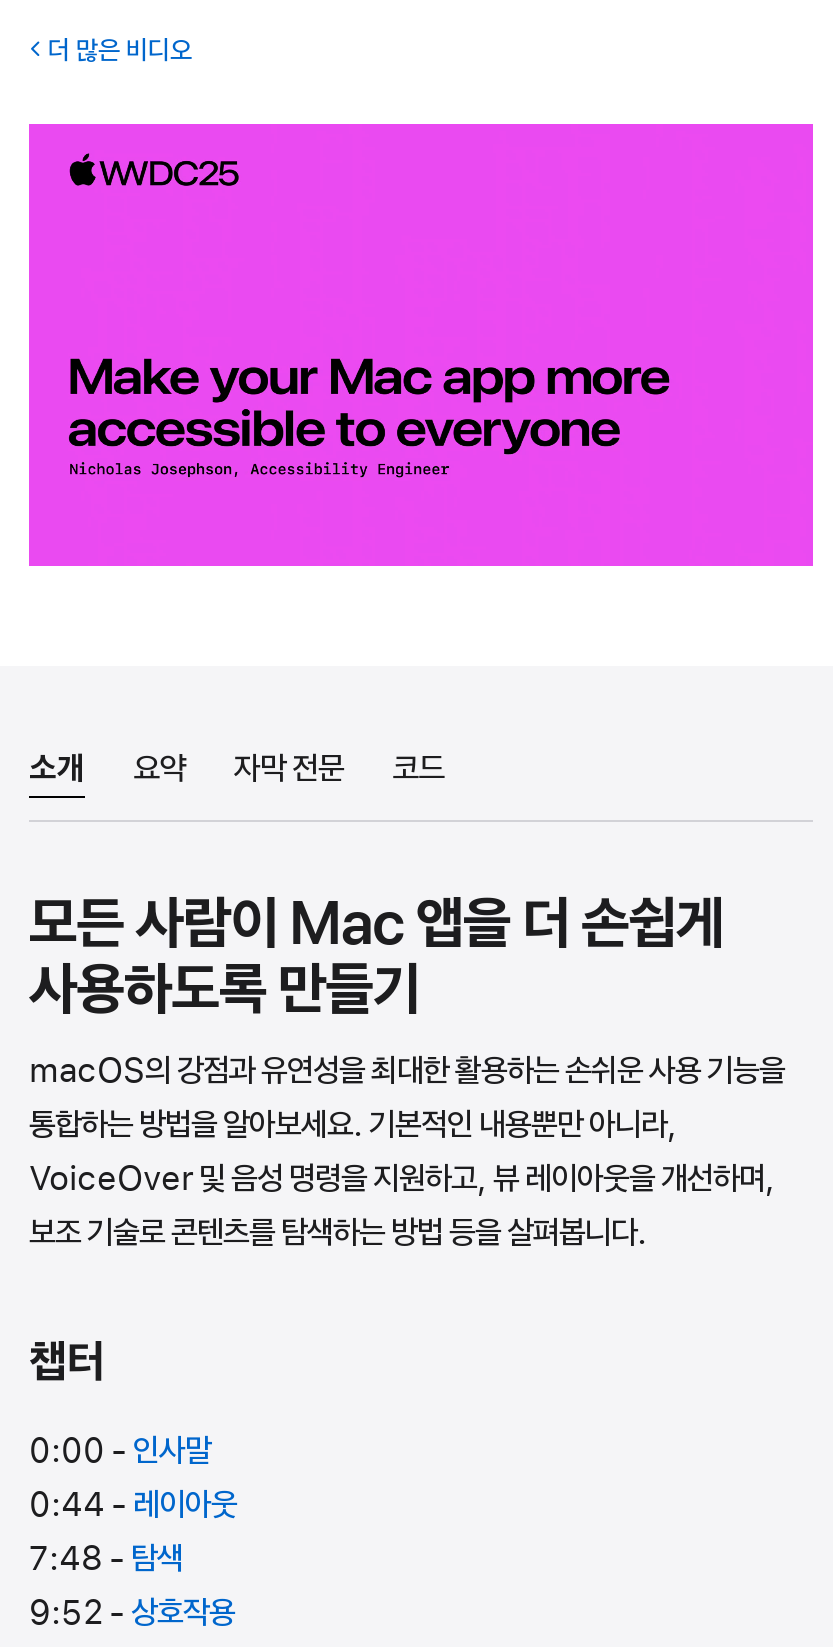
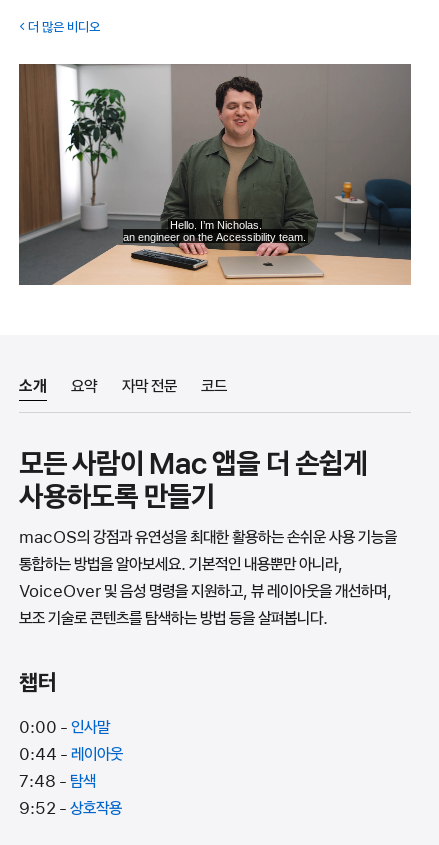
- [image]
+ [image]
